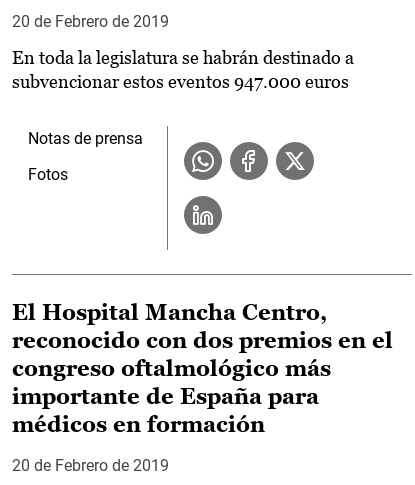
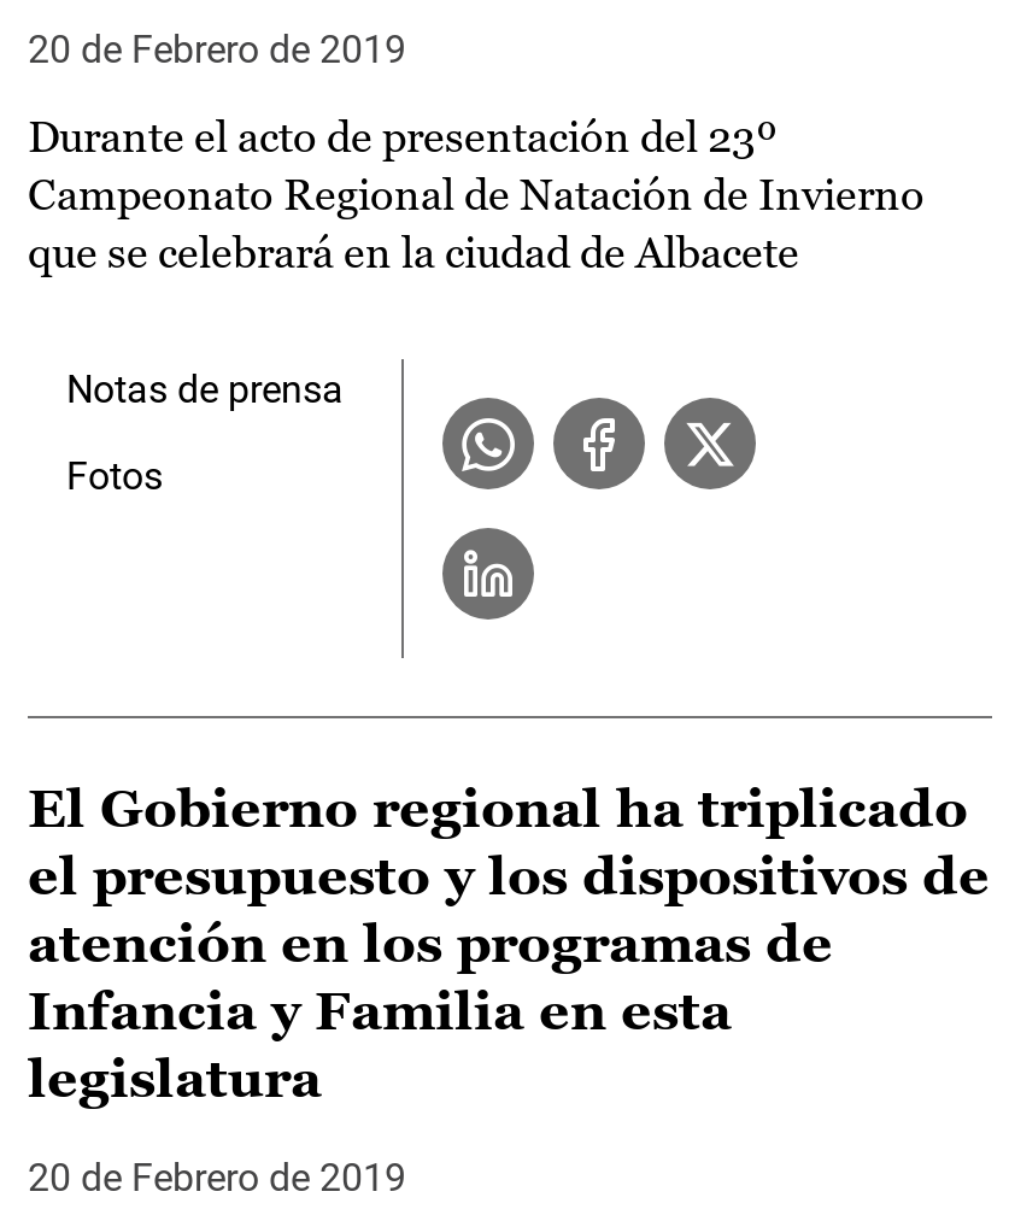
- En toda la legislatura se habrán destinado a
- subvencionar estos eventos 947.000 euros
+ Durante el acto de presentación del 23º
+ Campeonato Regional de Natación de Invierno
+ que se celebrará en la ciudad de Albacete

- El Hospital Mancha Centro,
- reconocido con dos premios en el
- congreso oftalmológico más
- importante de España para
- médicos en formación
+ El Gobierno regional ha triplicado
+ el presupuesto y los dispositivos de
+ atención en los programas de
+ Infancia y Familia en esta
+ legislatura
